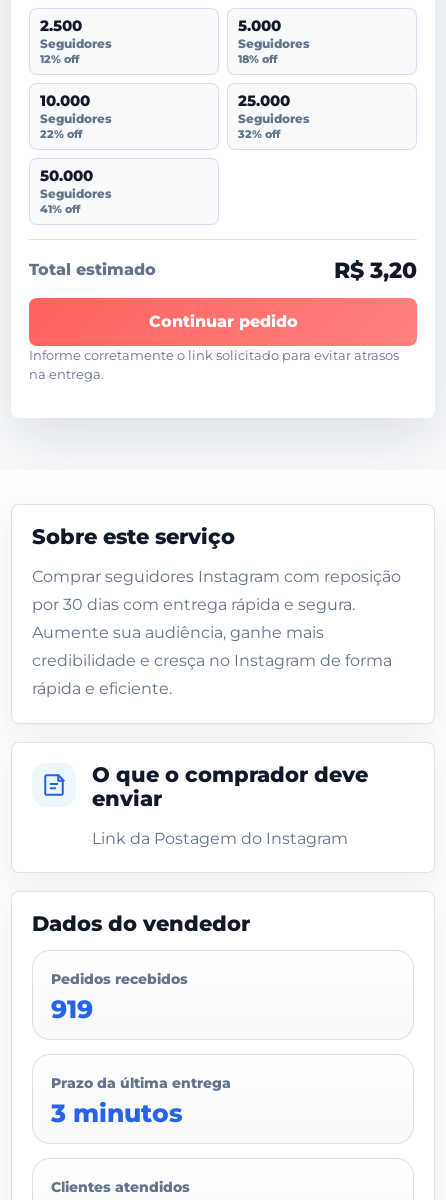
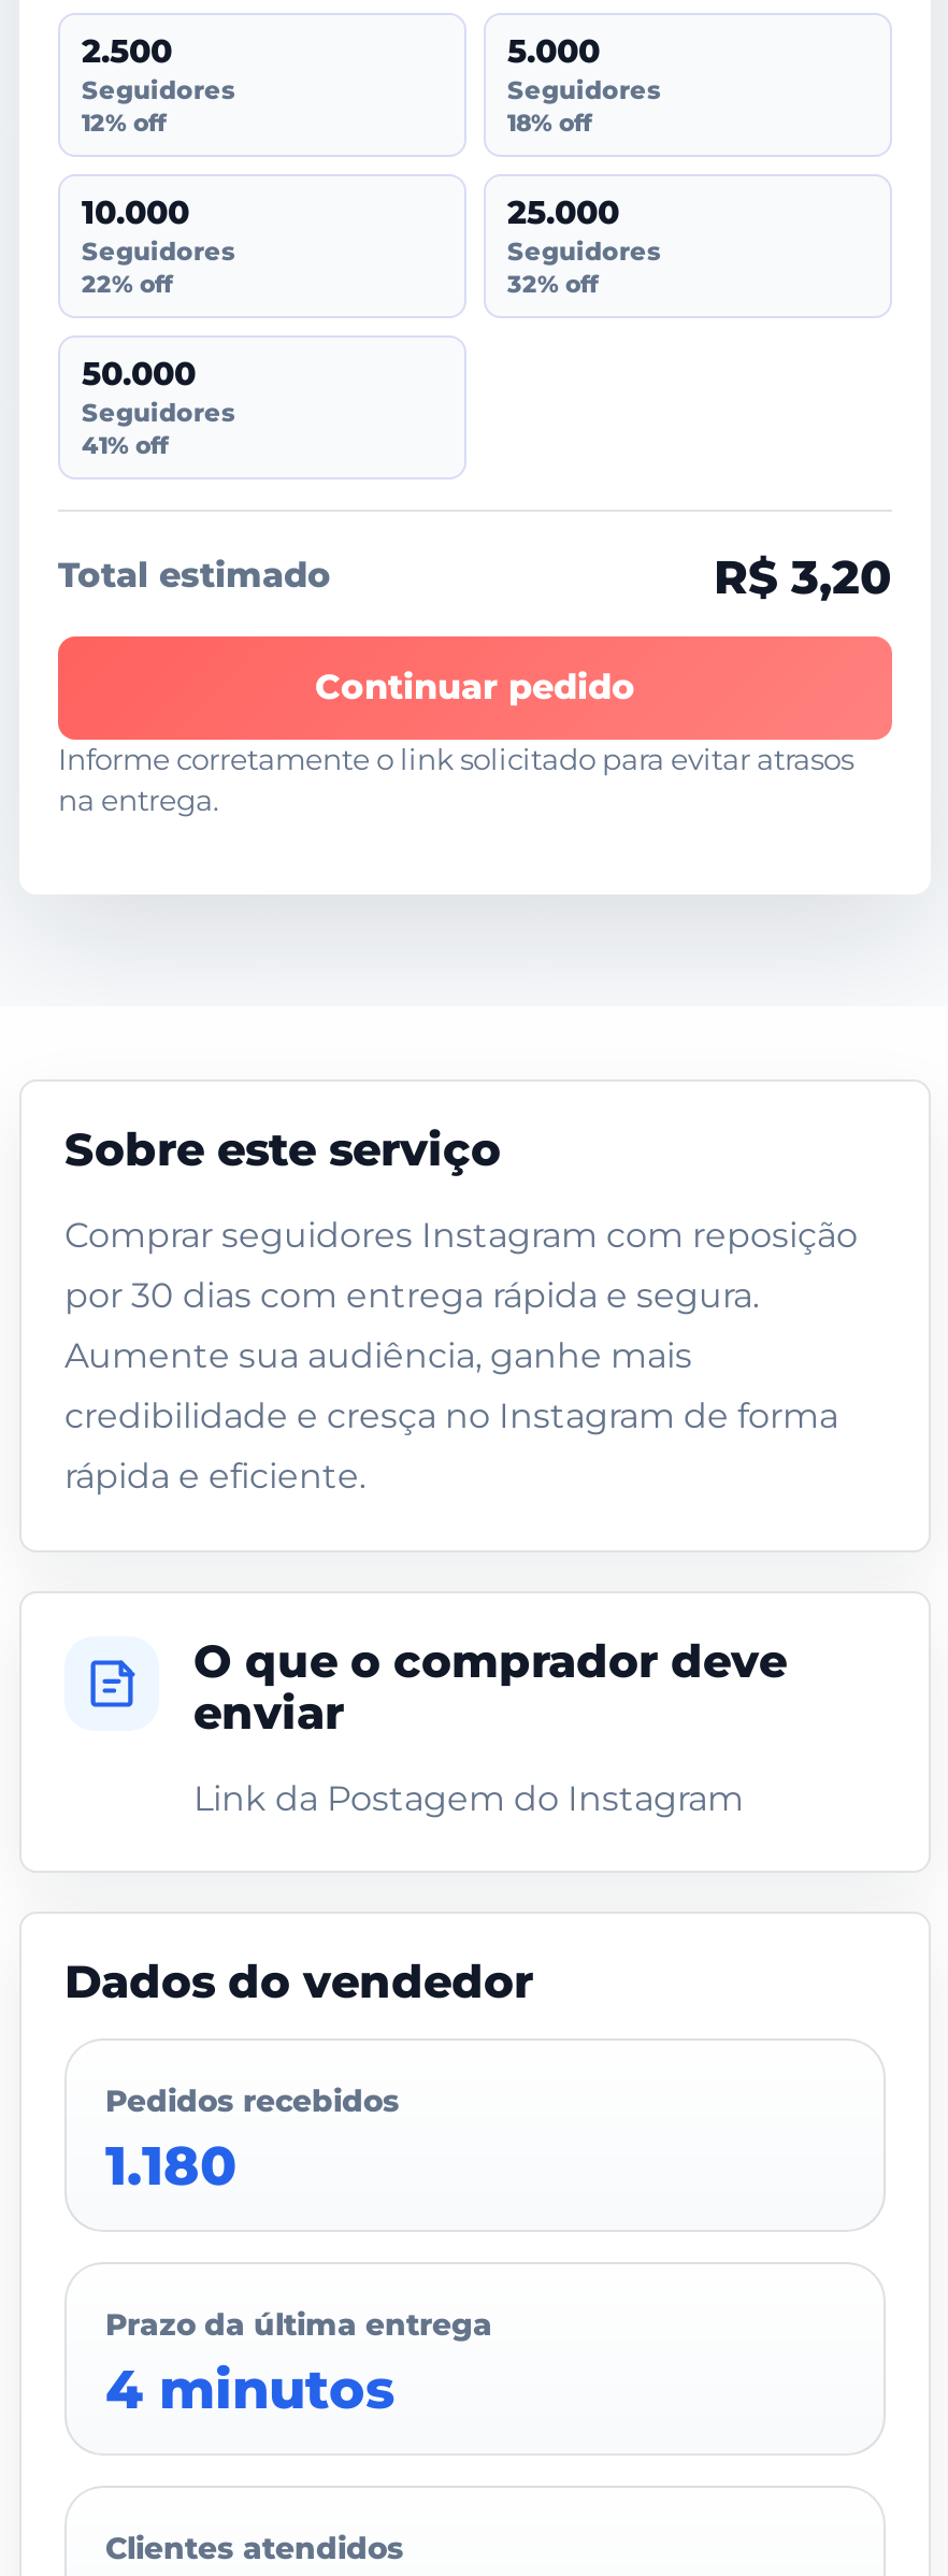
- 919
+ 1.180

- 3 minutos
+ 4 minutos
